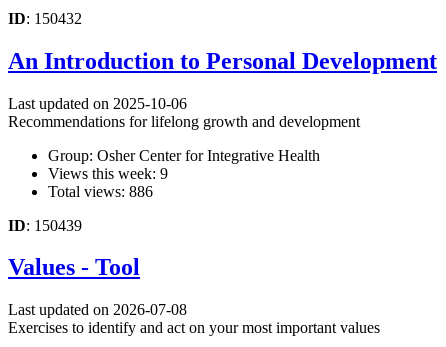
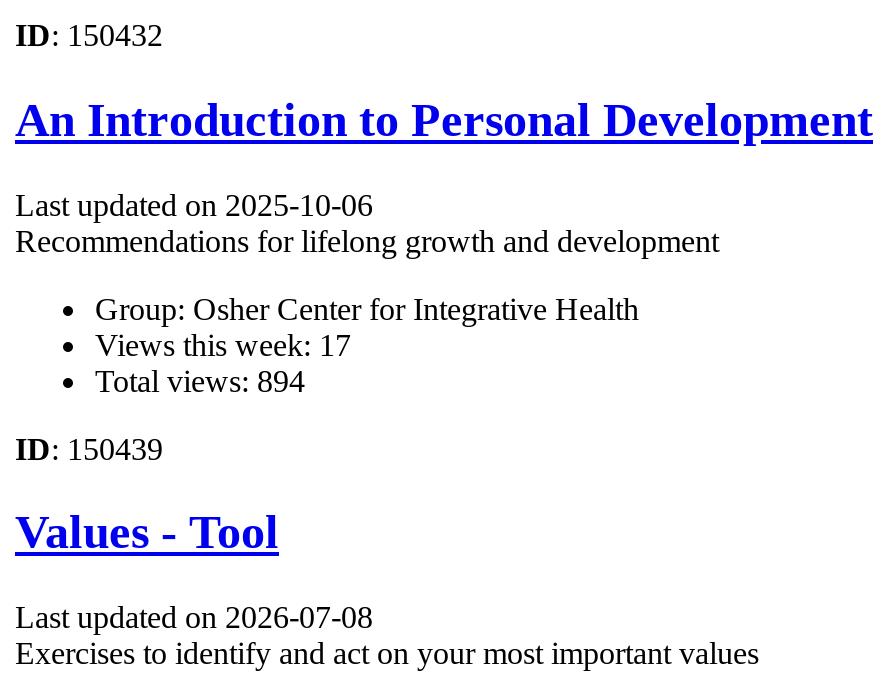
- Views this week: 9
+ Views this week: 17

- Total views: 886
+ Total views: 894
